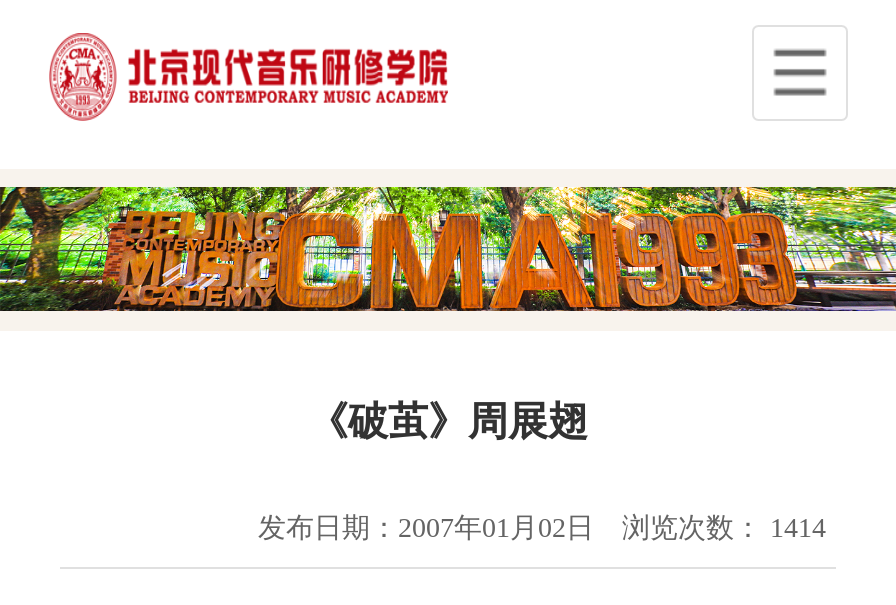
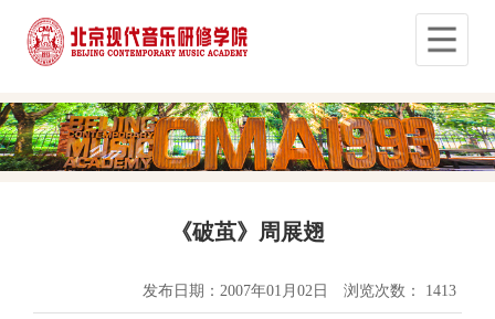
- 发布日期：2007年01月02日 浏览次数：1414
+ 发布日期：2007年01月02日 浏览次数：1413
